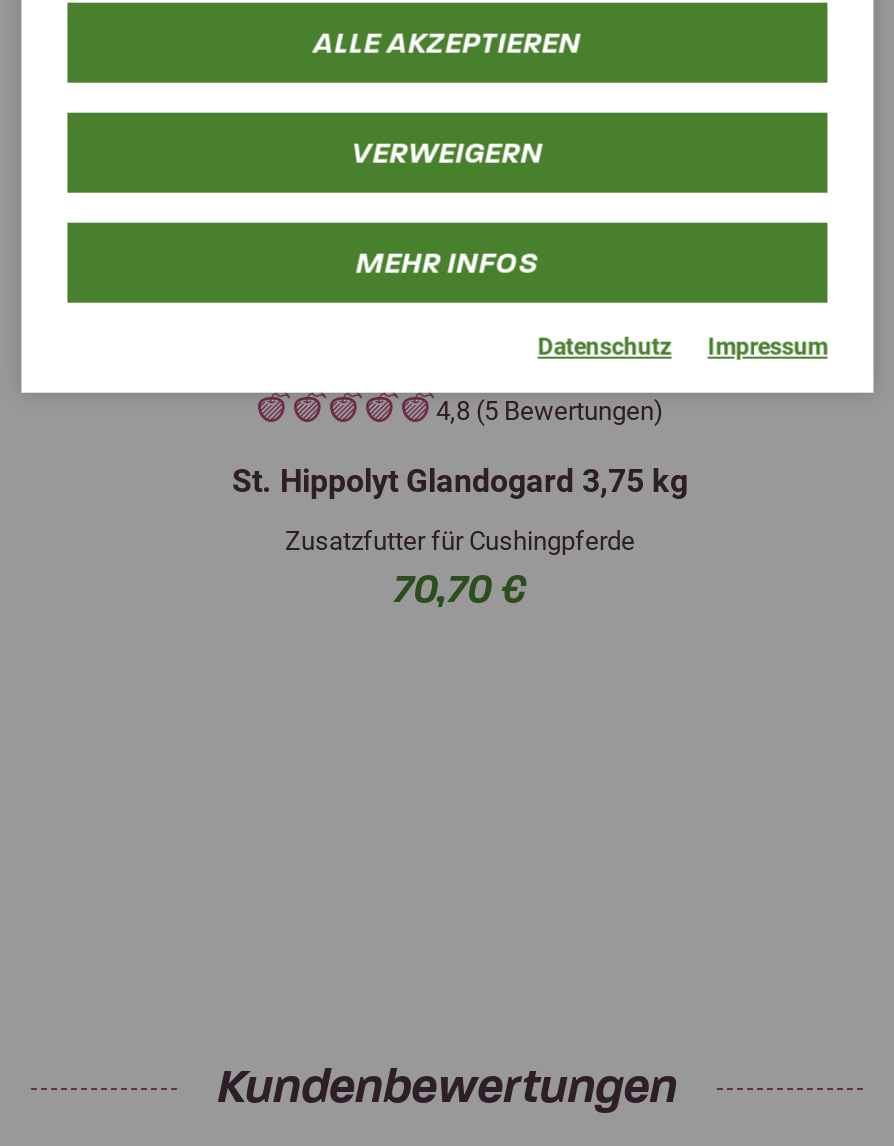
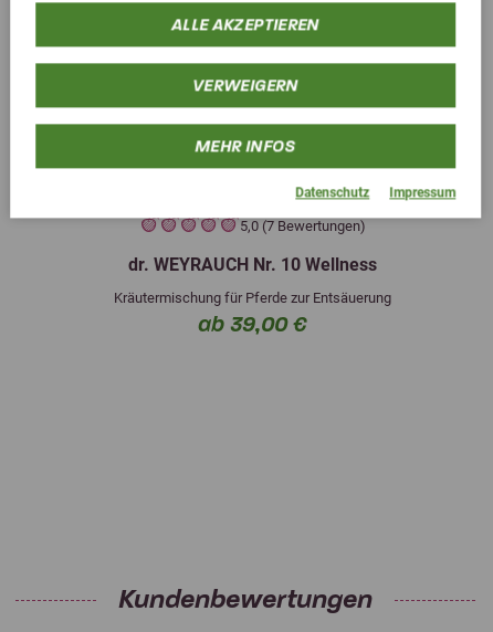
- 4,8 (5 Bewertungen)
+ 5,0 (7 Bewertungen)

- St. Hippolyt Glandogard 3,75 kg
+ dr. WEYRAUCH Nr. 10 Wellness

- Zusatzfutter für Cushingpferde
- 70,70 €
+ Kräutermischung für Pferde zur Entsäuerung
+ ab 39,00 €
